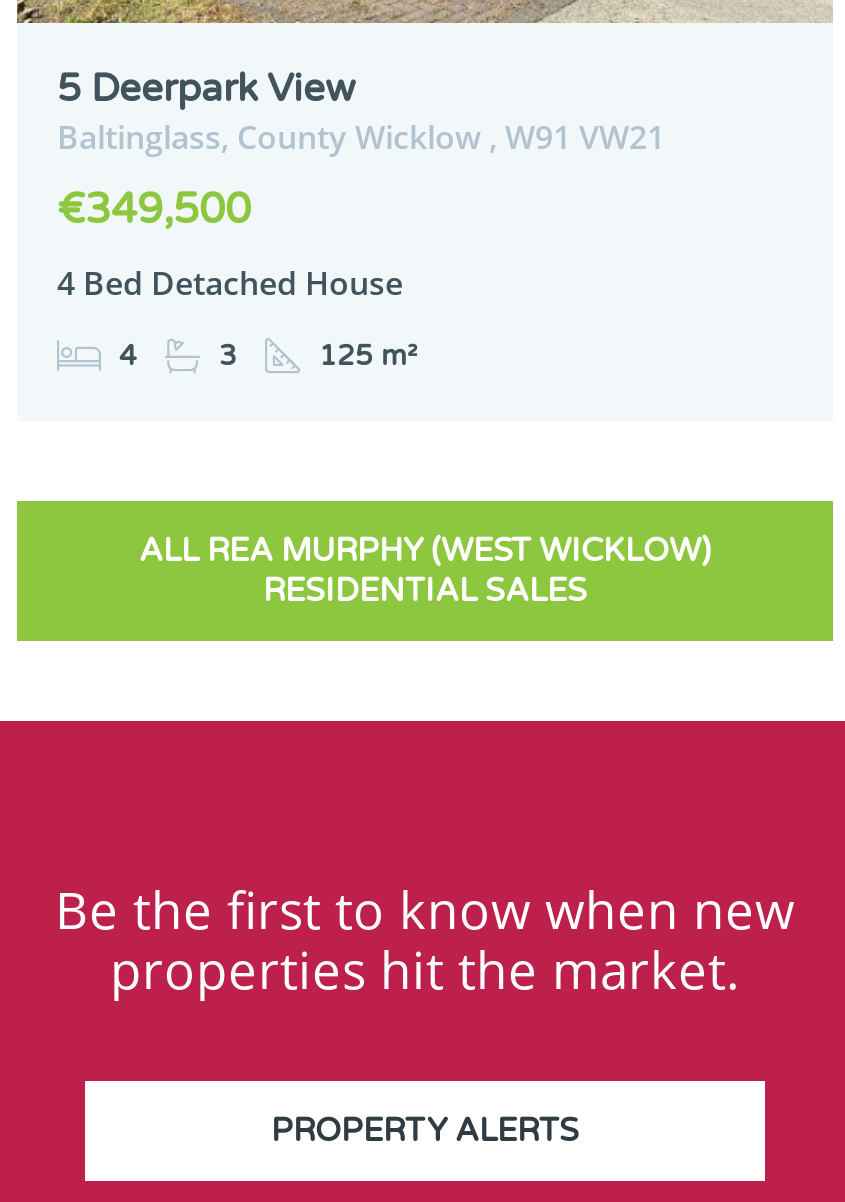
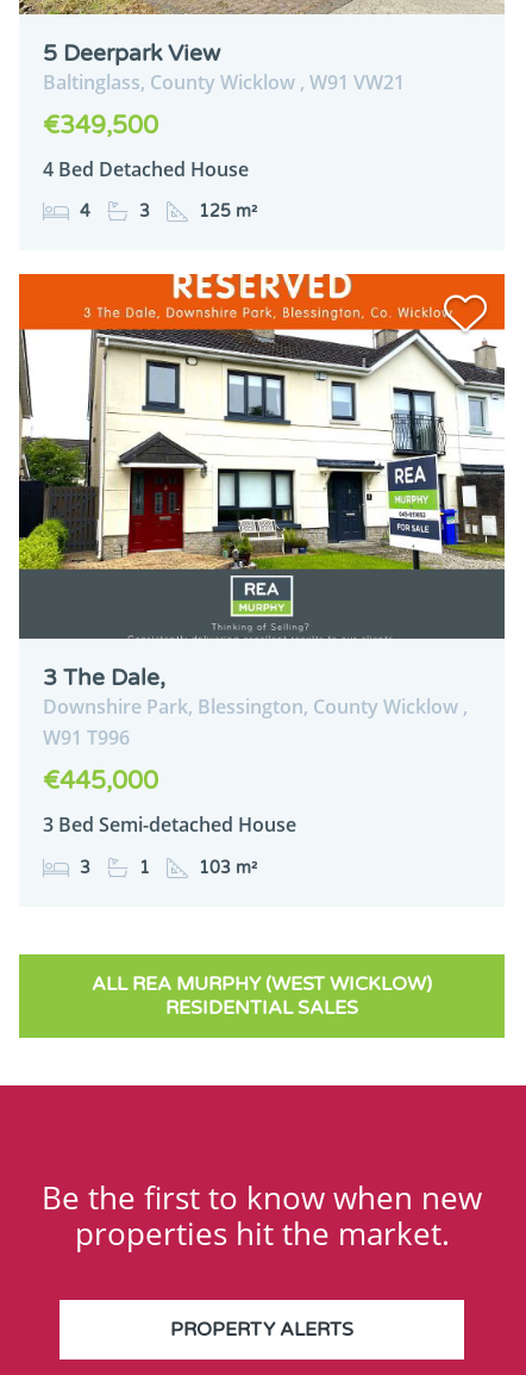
+ [image]
+ 3 The Dale,
+ Downshire Park, Blessington, County Wicklow ,
+ W91 T996
+ €445,000
+ 3 Bed Semi-detached House
+ 3
+ 1
+ 103 m²
